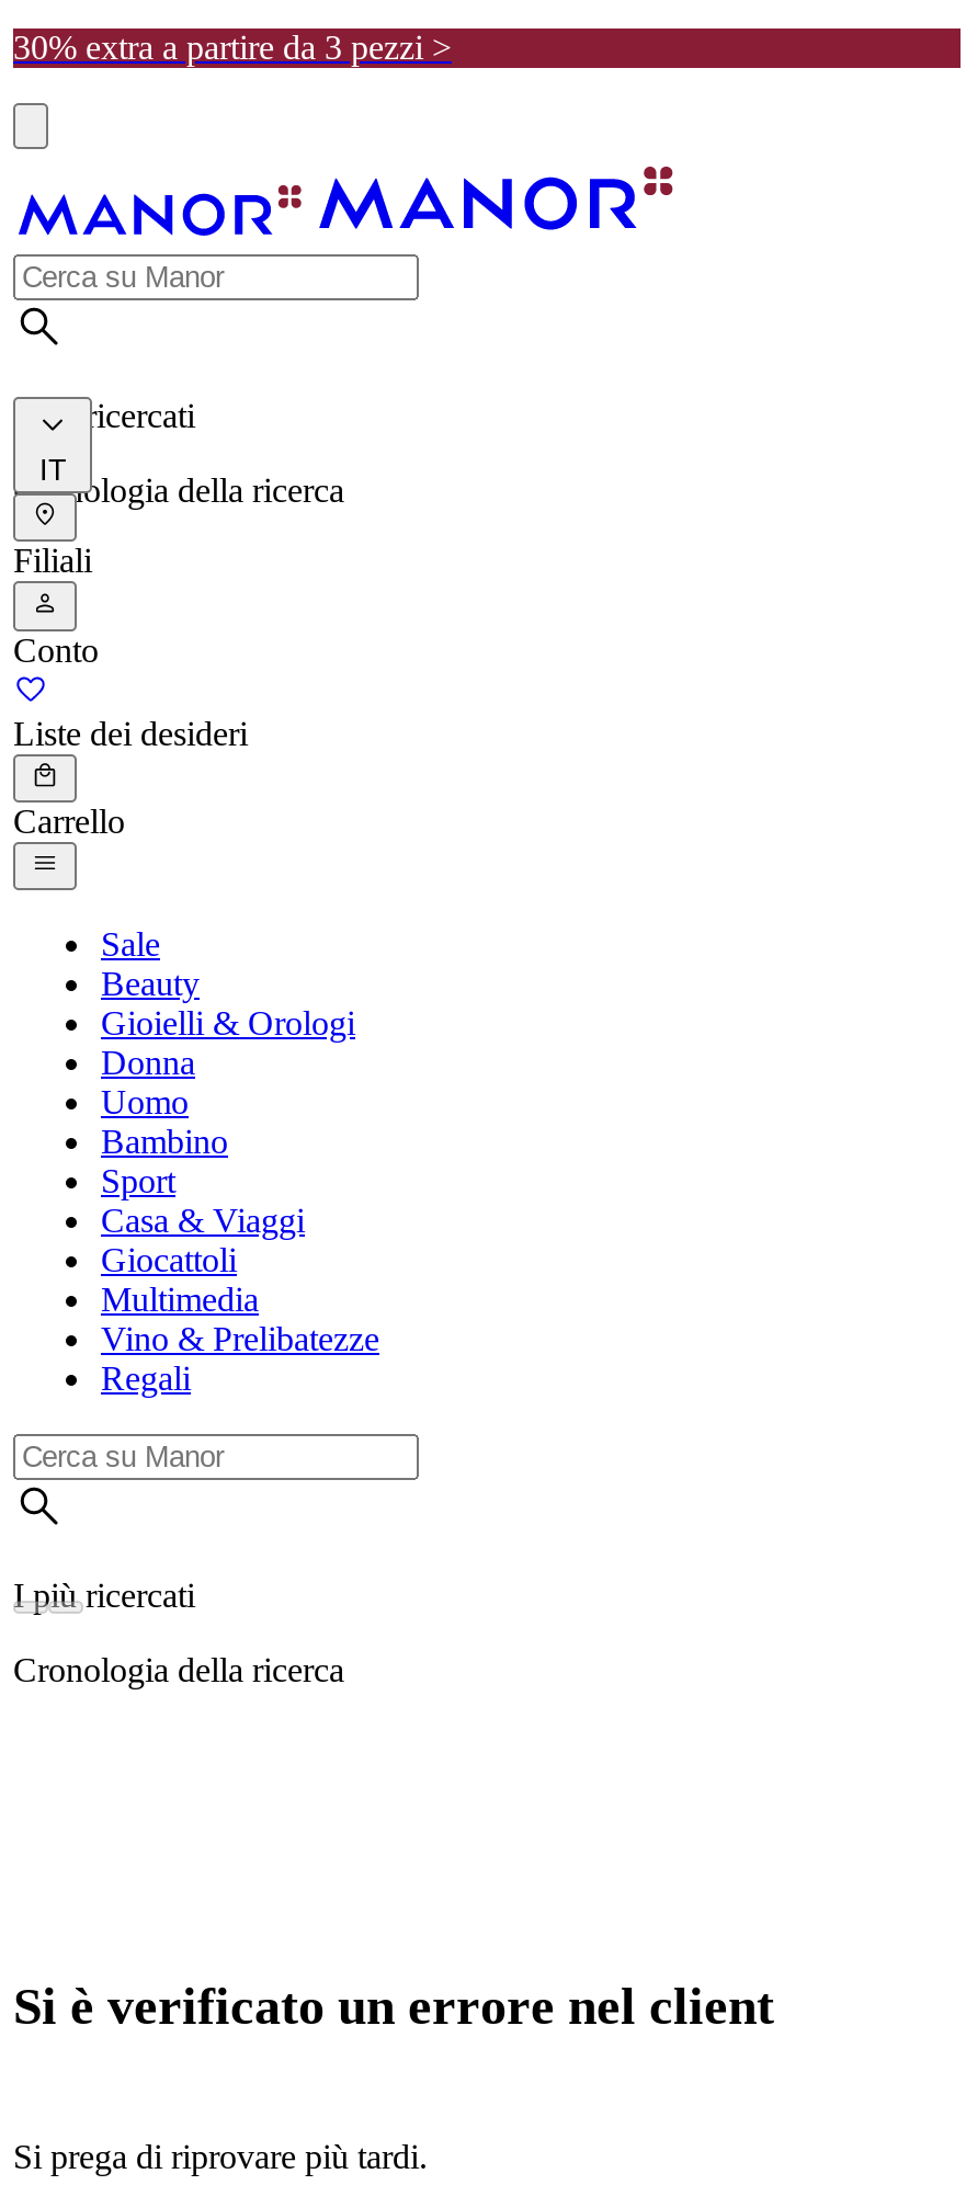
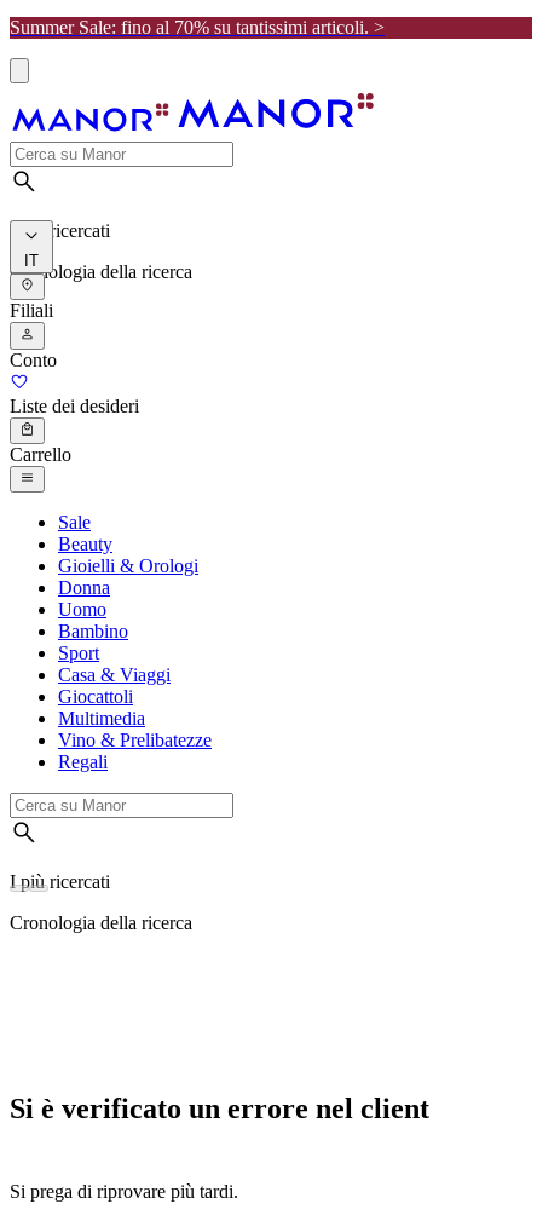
- 30% extra a partire da 3 pezzi >
+ Summer Sale: fino al 70% su tantissimi articoli. >
